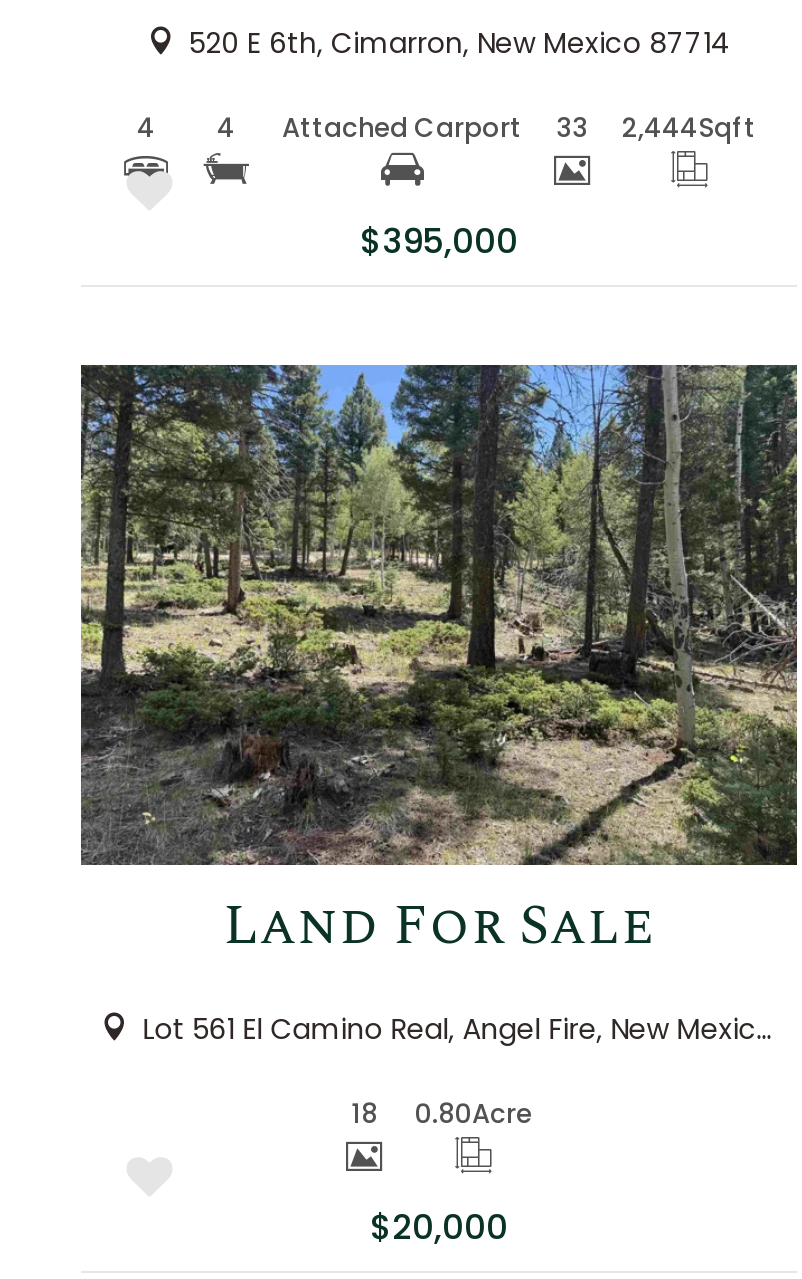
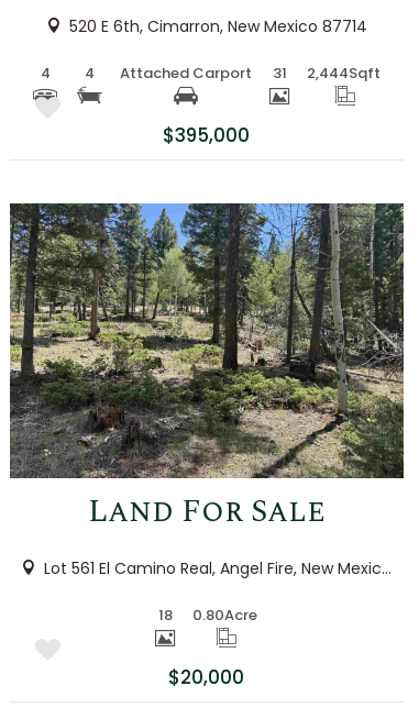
- 4 4 Attached Carport 33 2,444Sqft
+ 4 4 Attached Carport 31 2,444Sqft
